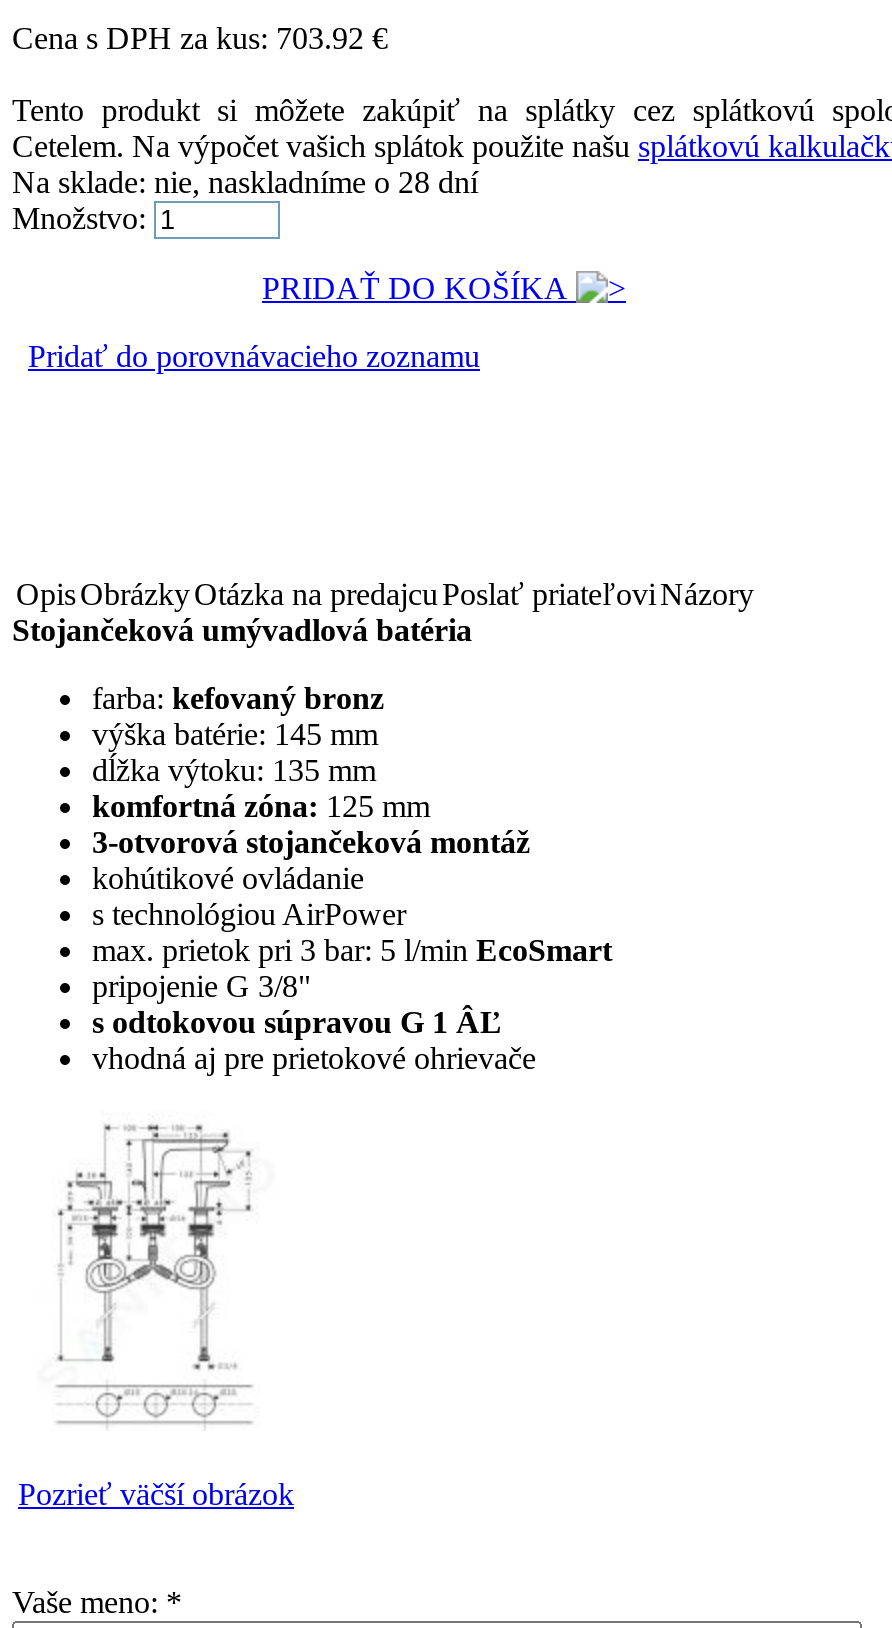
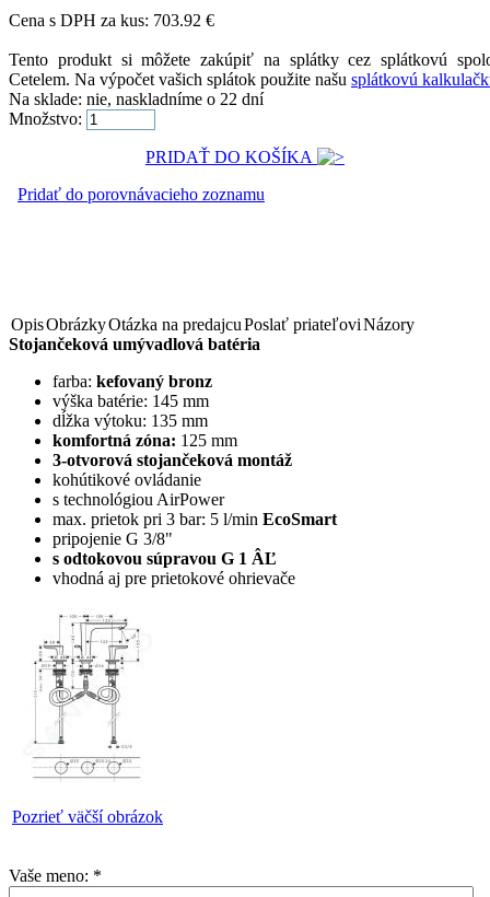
- Na sklade: nie, naskladníme o 28 dní
+ Na sklade: nie, naskladníme o 22 dní
